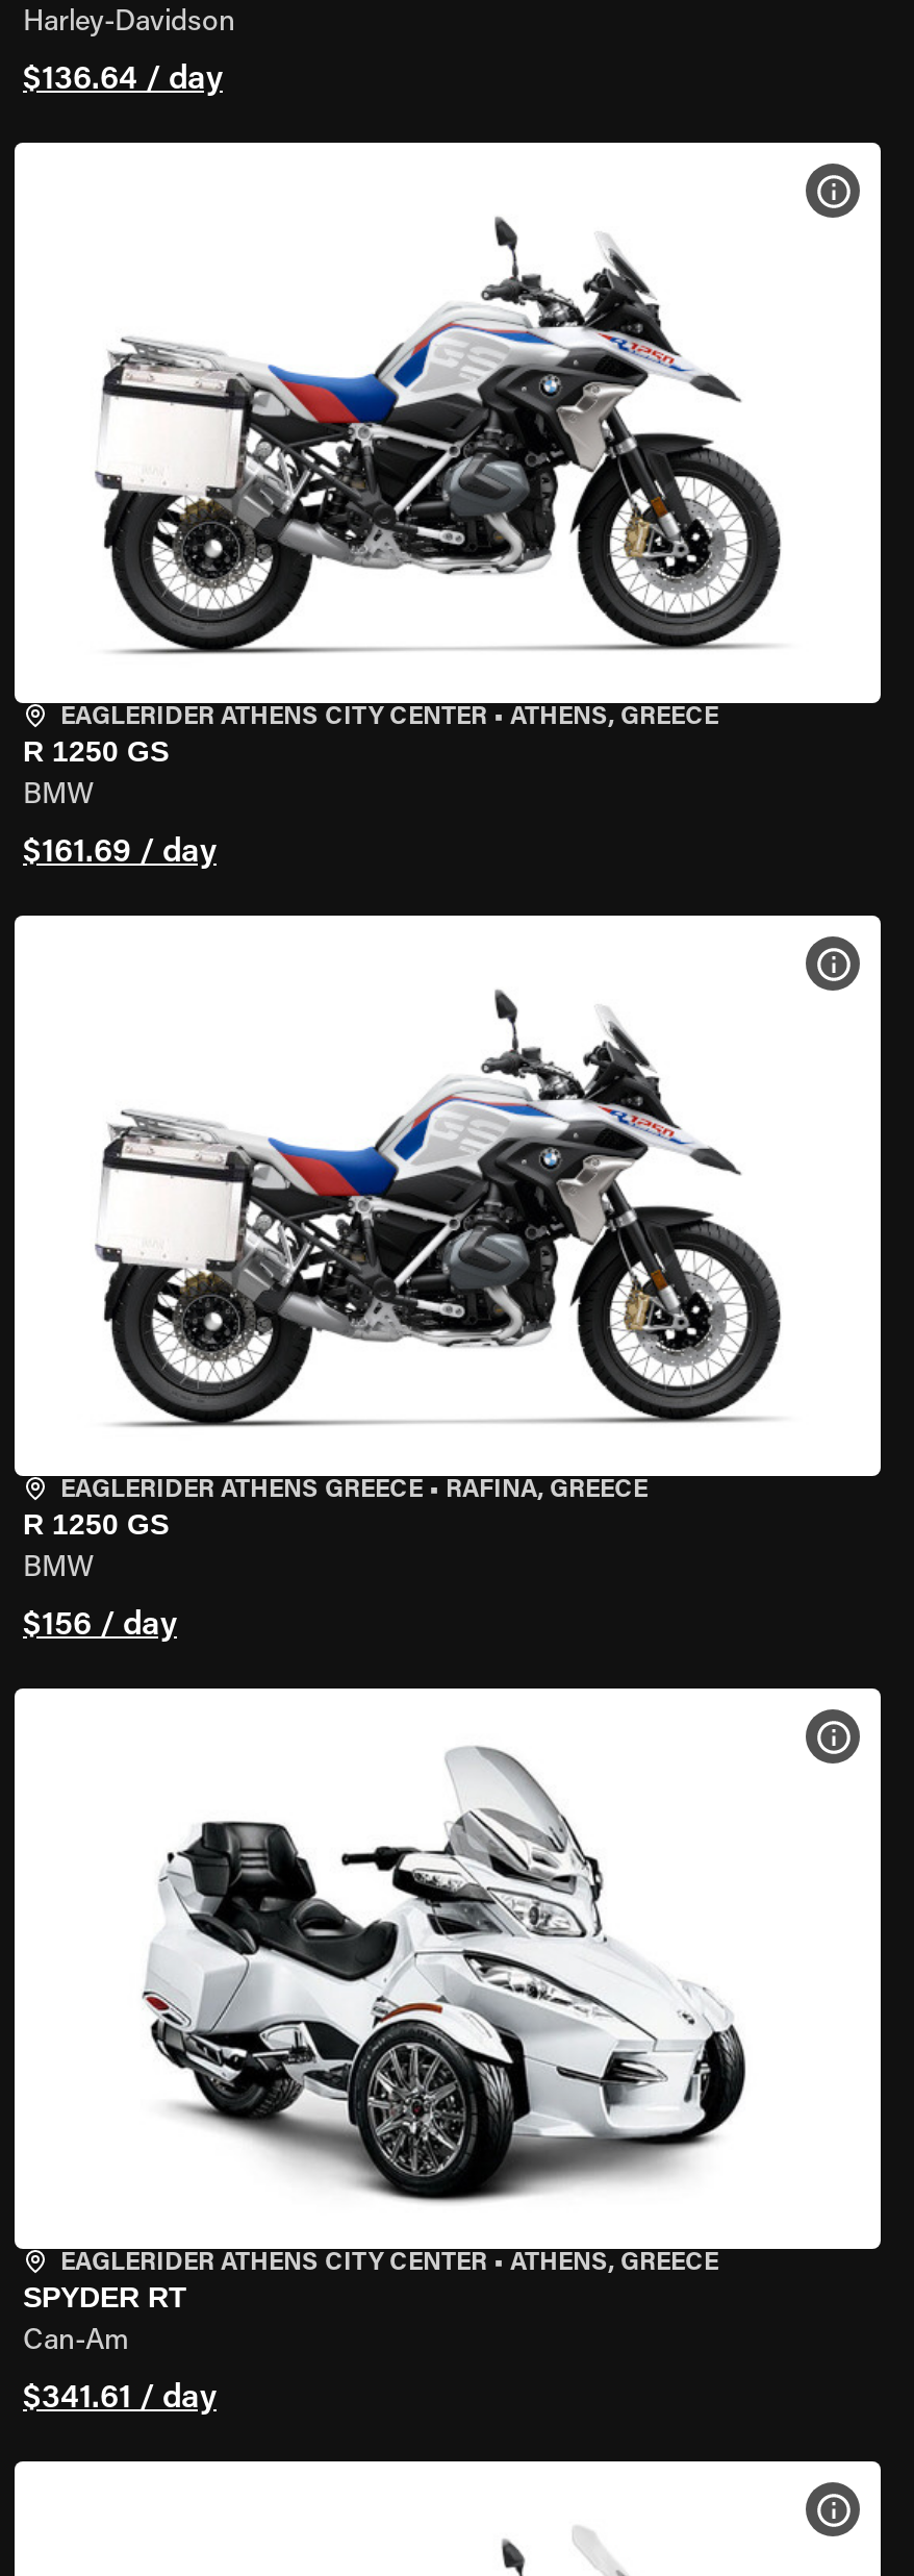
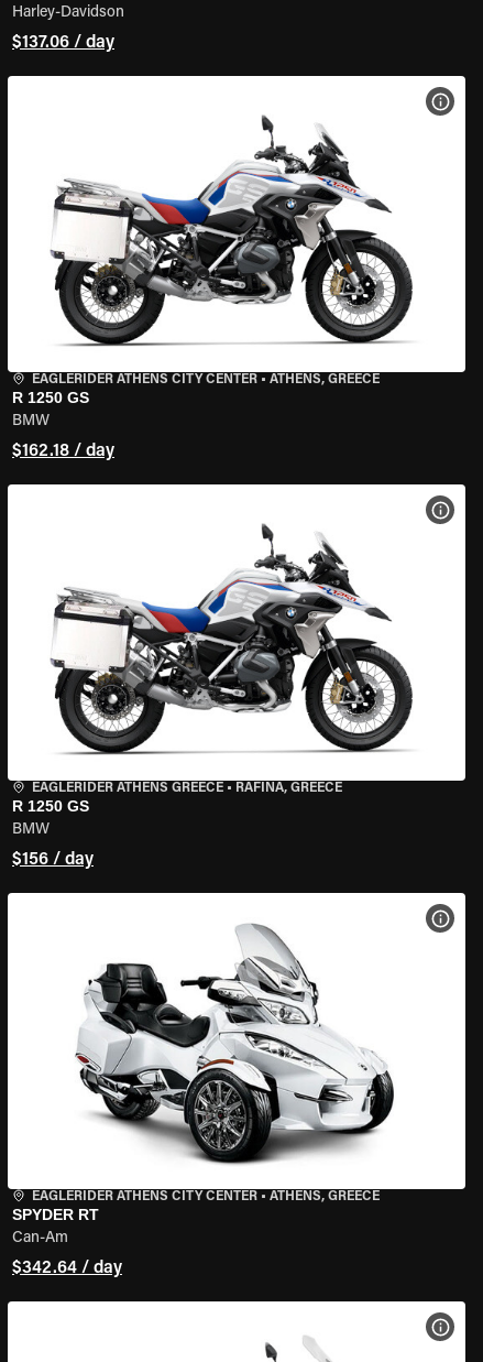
- $136.64 / day
+ $137.06 / day

- $161.69 / day
+ $162.18 / day

- $341.61 / day
+ $342.64 / day
